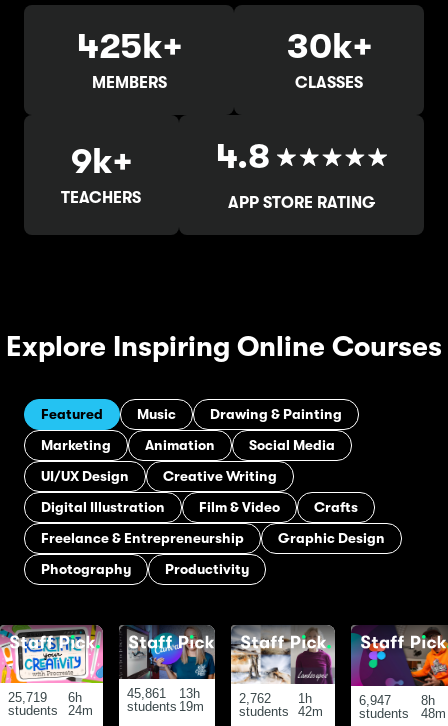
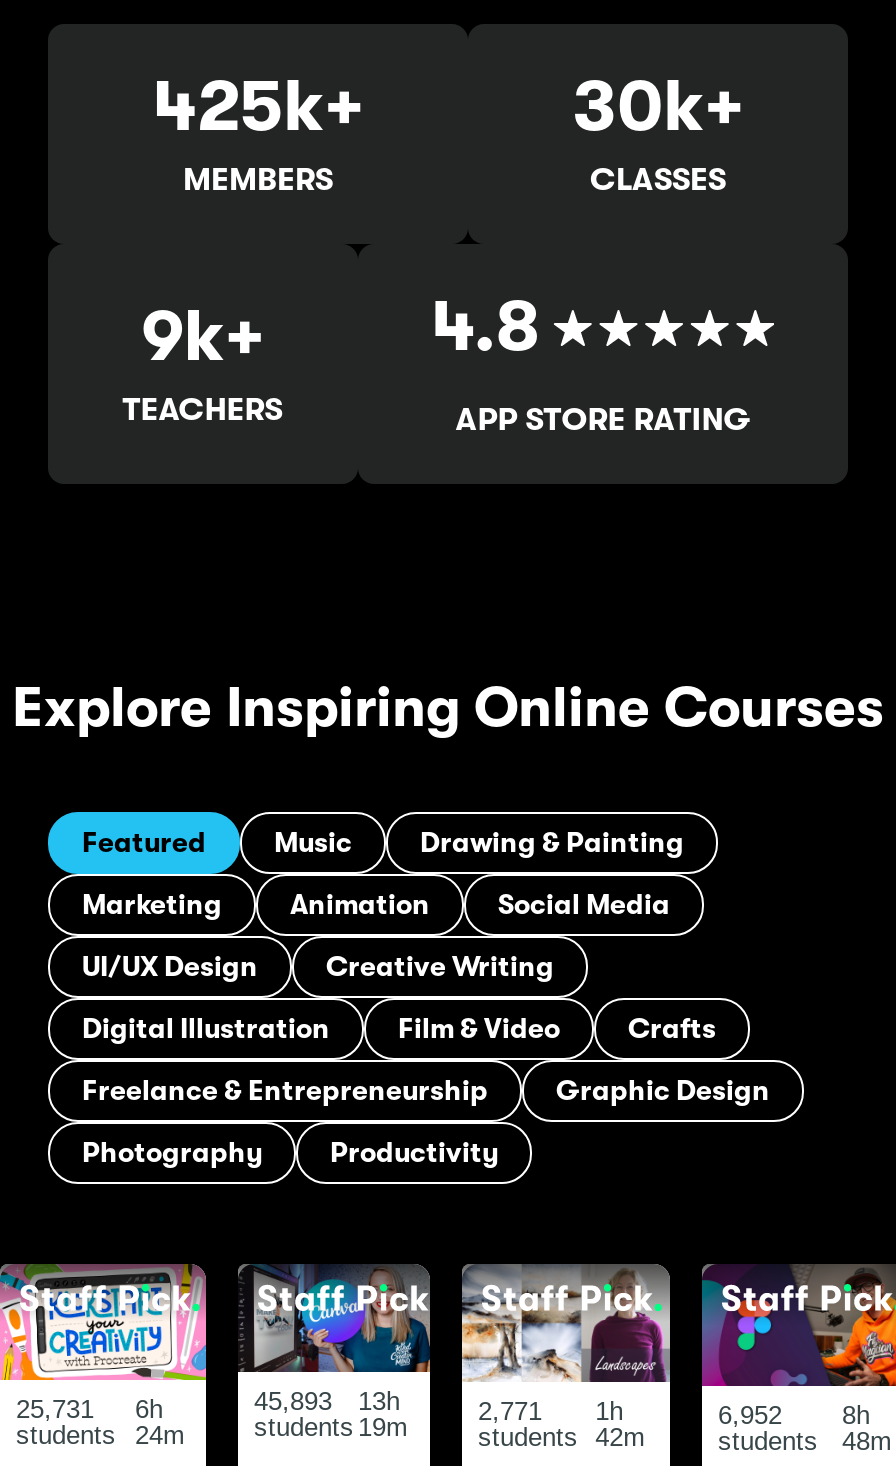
- 25,719 6h
+ 25,731 6h

- 45,861 13h
+ 45,893 13h

- 2,762 1h
+ 2,771 1h

- 6,947 8h
+ 6,952 8h
